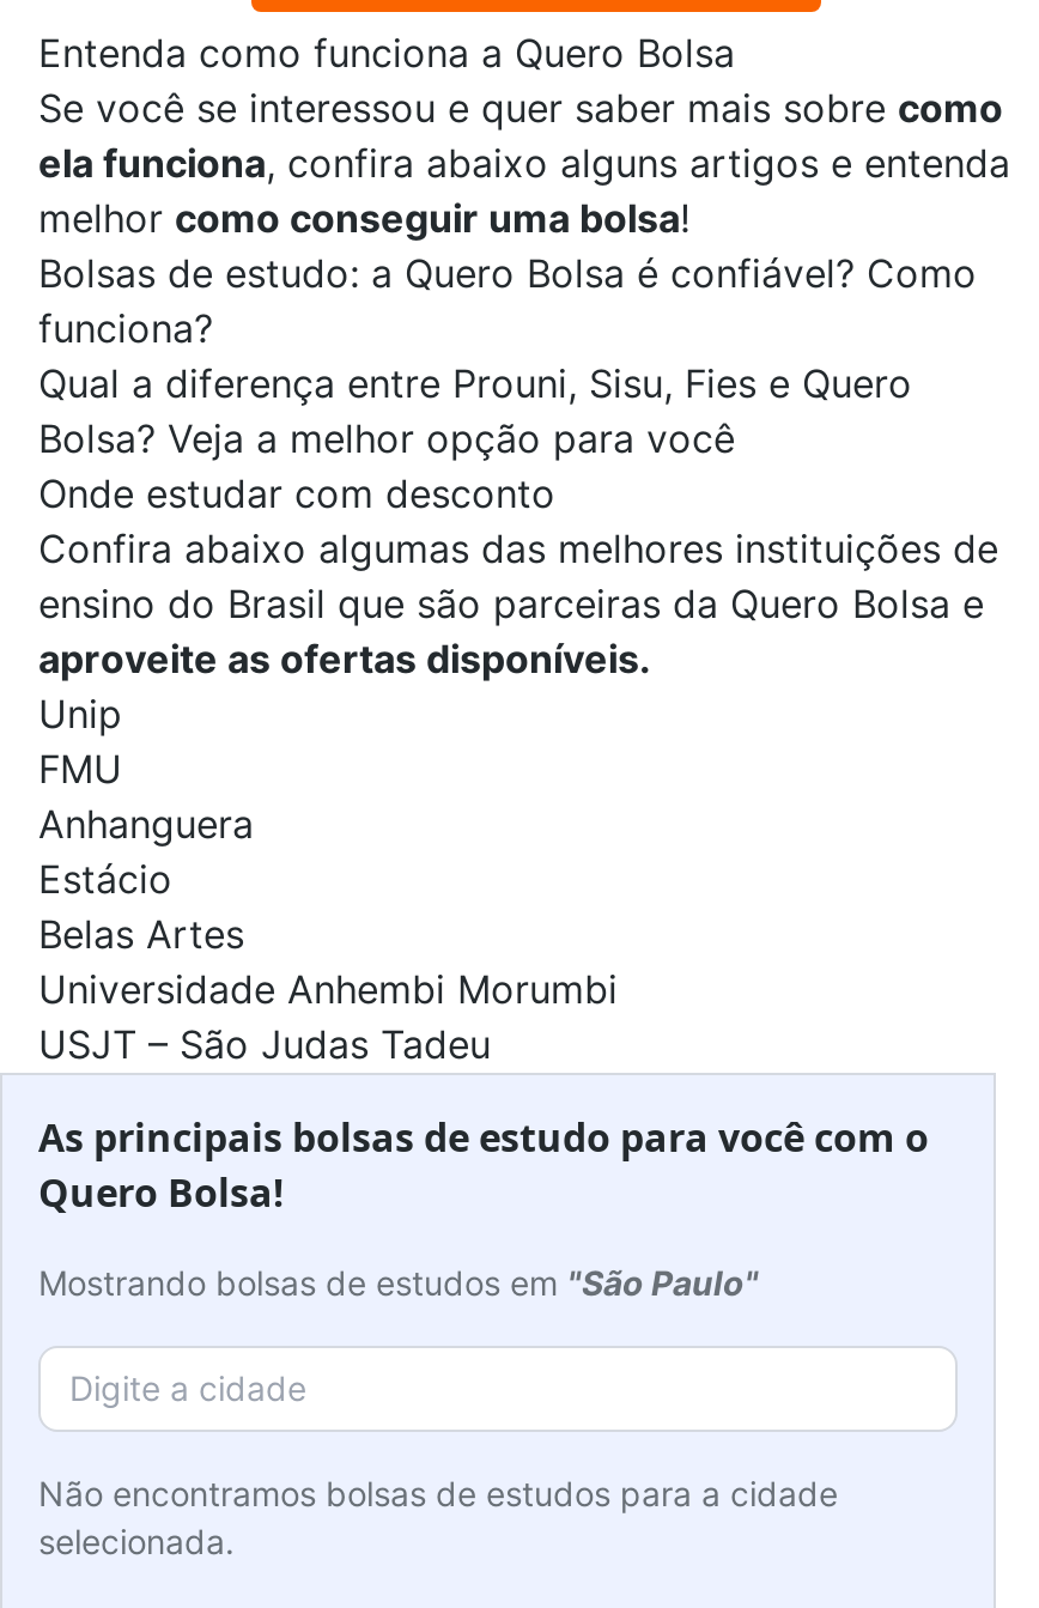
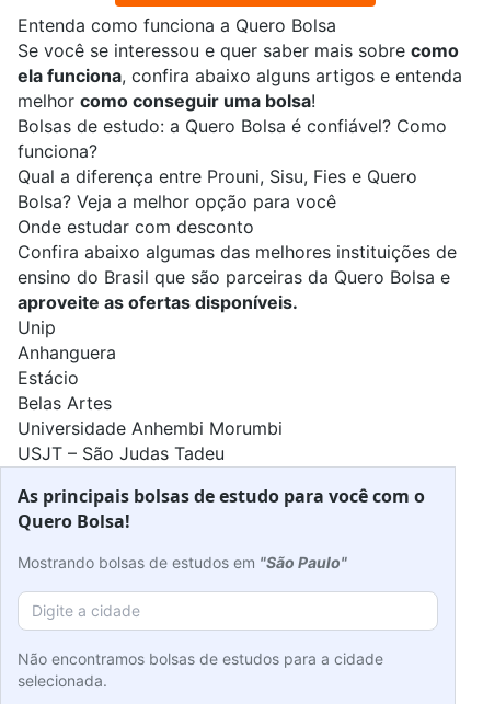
- FMU
